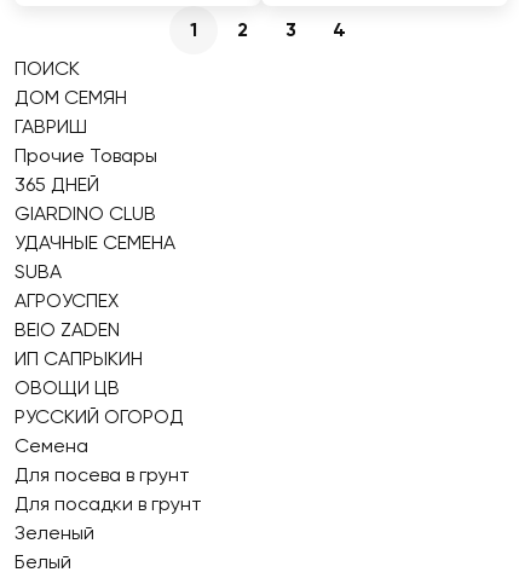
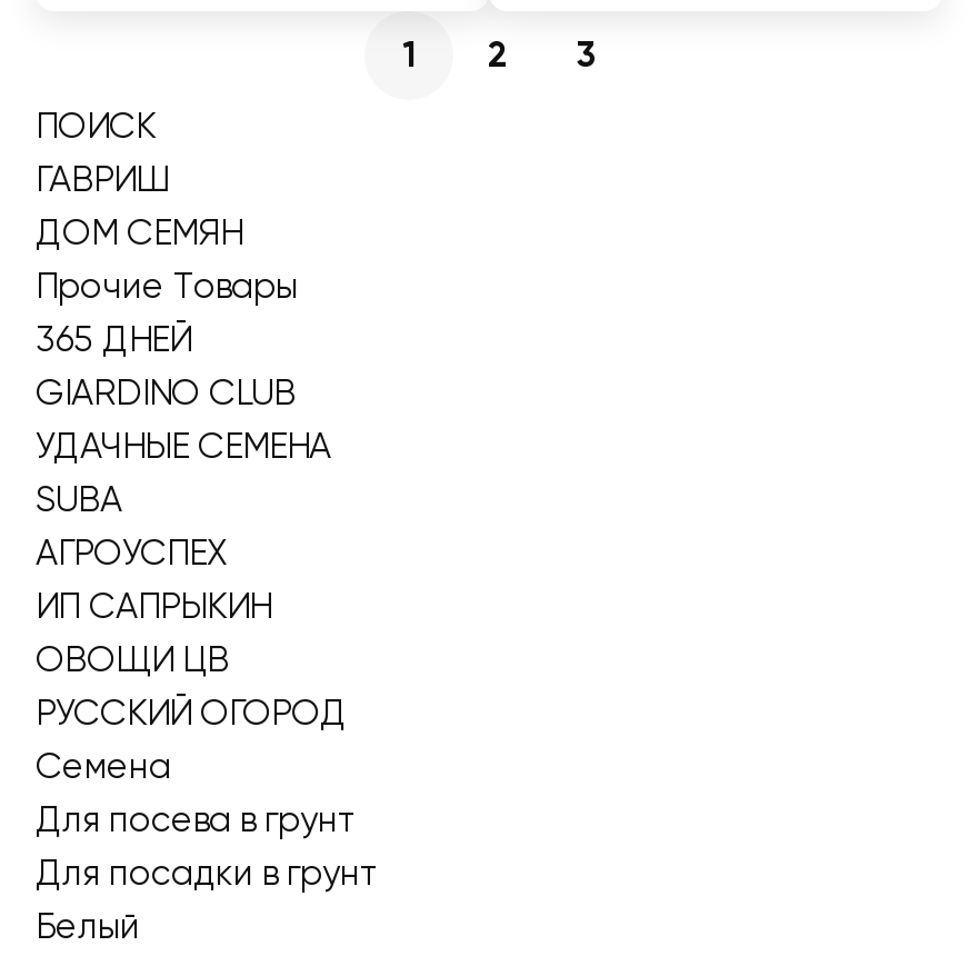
- 4

moved down: ДОМ СЕМЯН

moved up: ГАВРИШ

- BEIO ZADEN

- Зеленый
